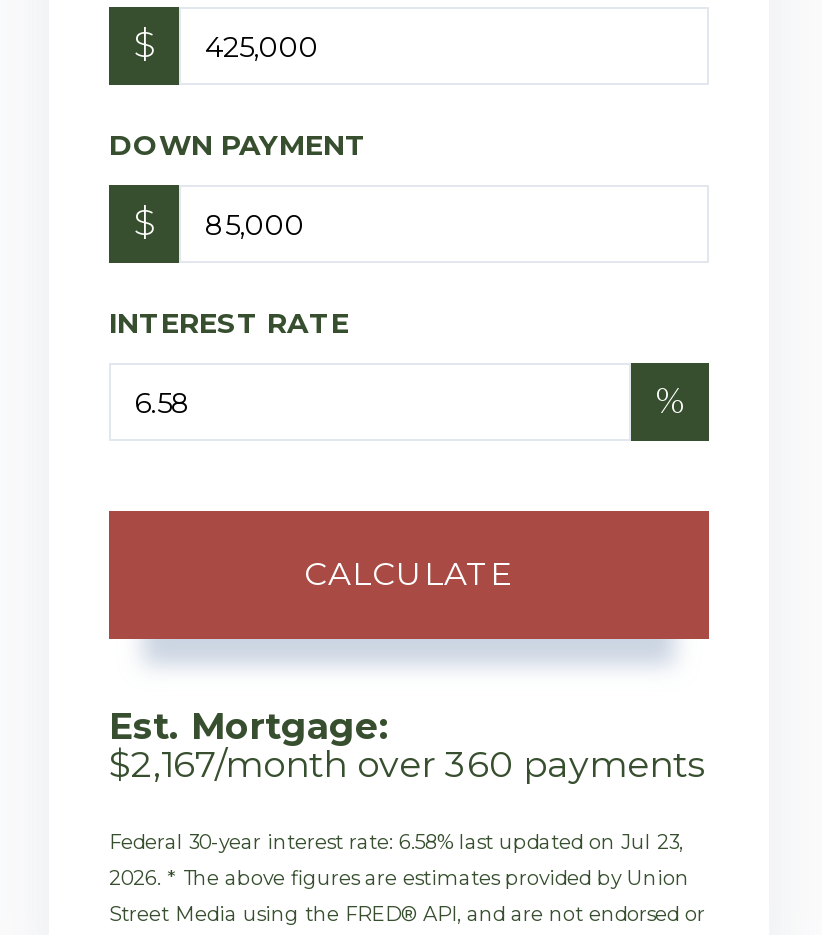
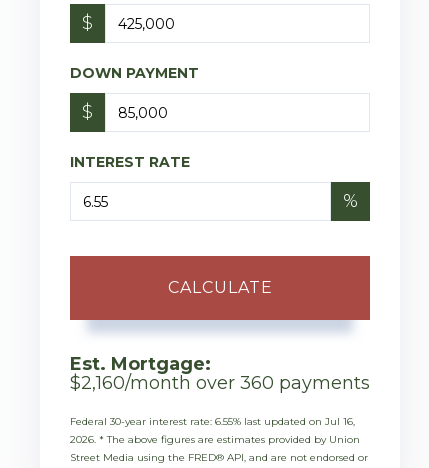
- $2,167/month over 360 payments
+ $2,160/month over 360 payments

- Federal 30-year interest rate: 6.58% last updated on Jul 23,
+ Federal 30-year interest rate: 6.55% last updated on Jul 16,
